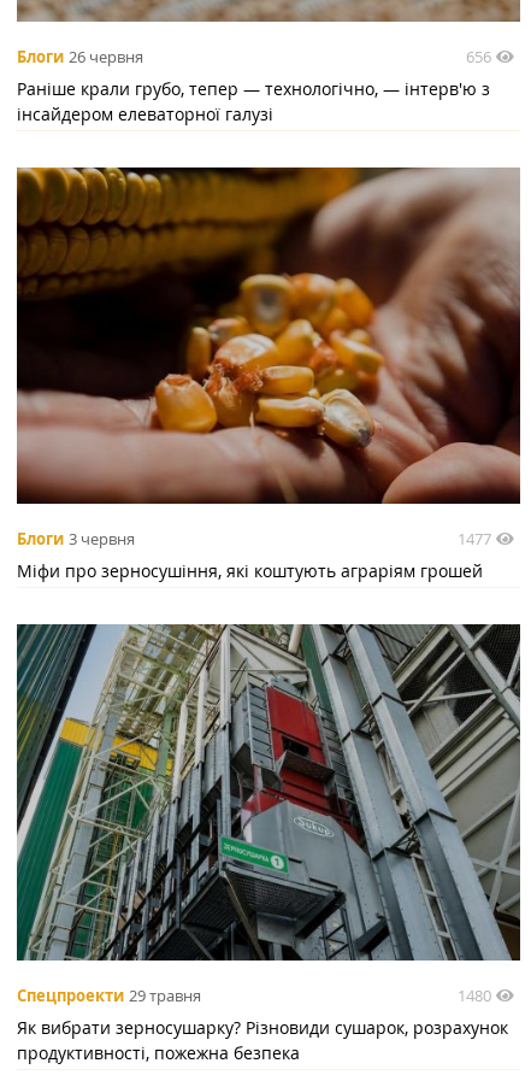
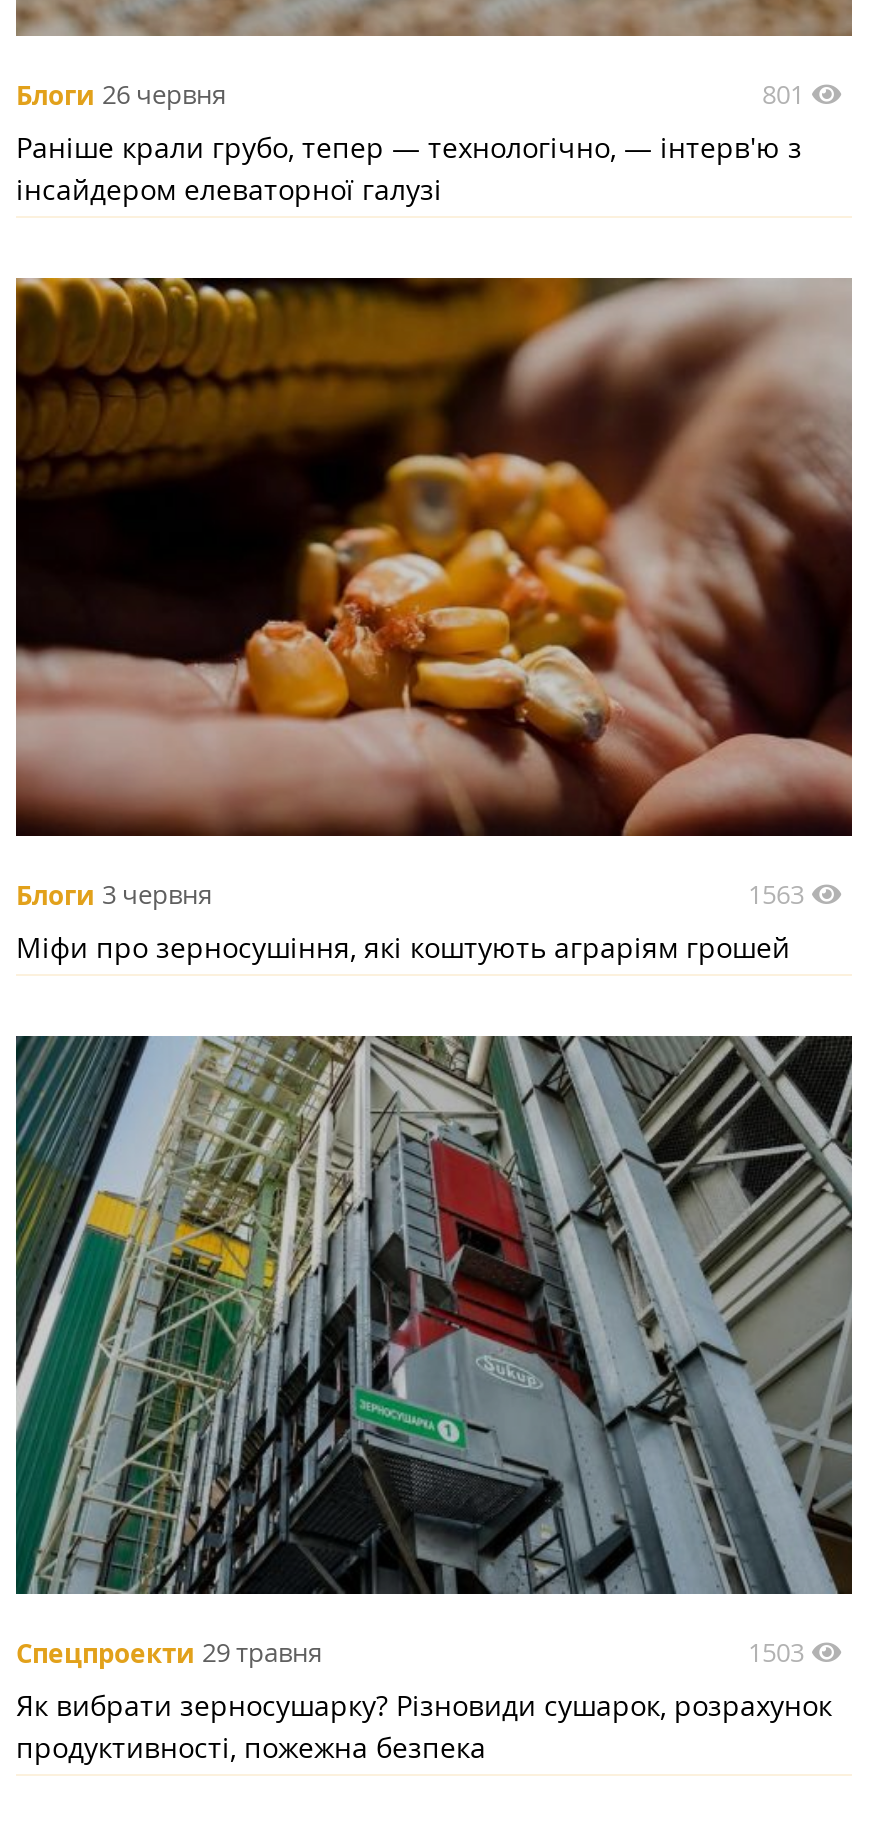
- 656
+ 801

- 1477
+ 1563

- 1480
+ 1503
